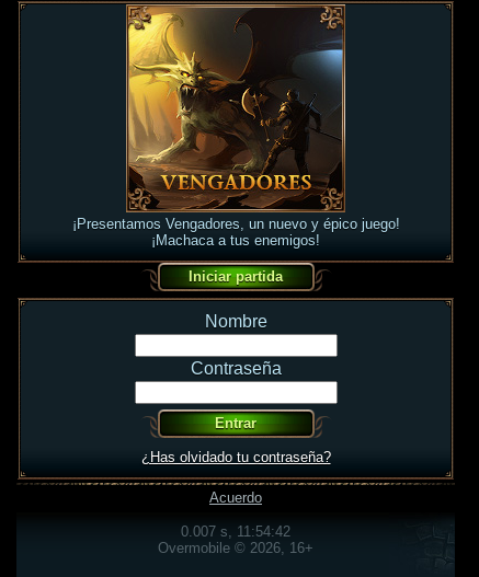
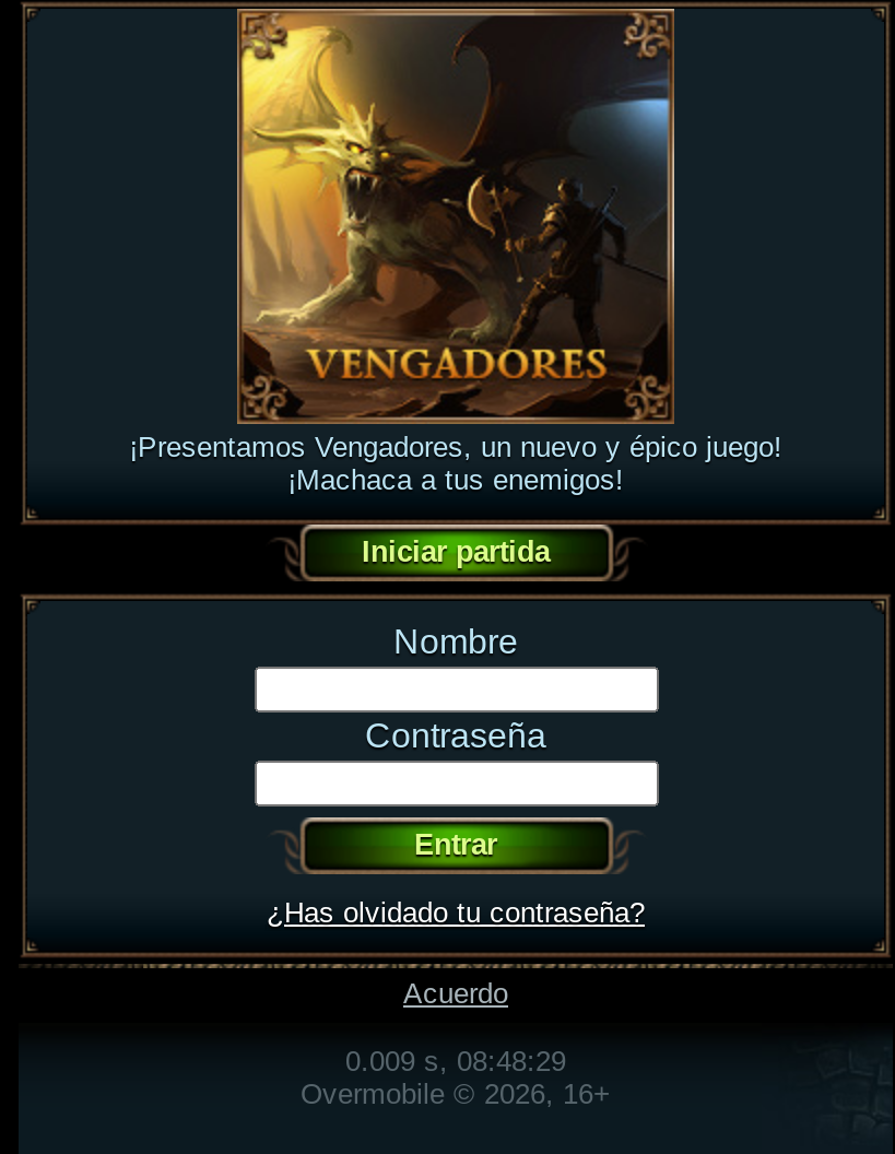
- 0.007 s, 11:54:42
+ 0.009 s, 08:48:29
